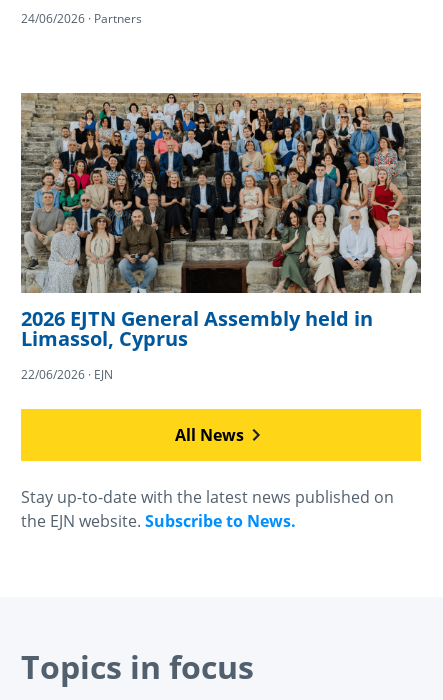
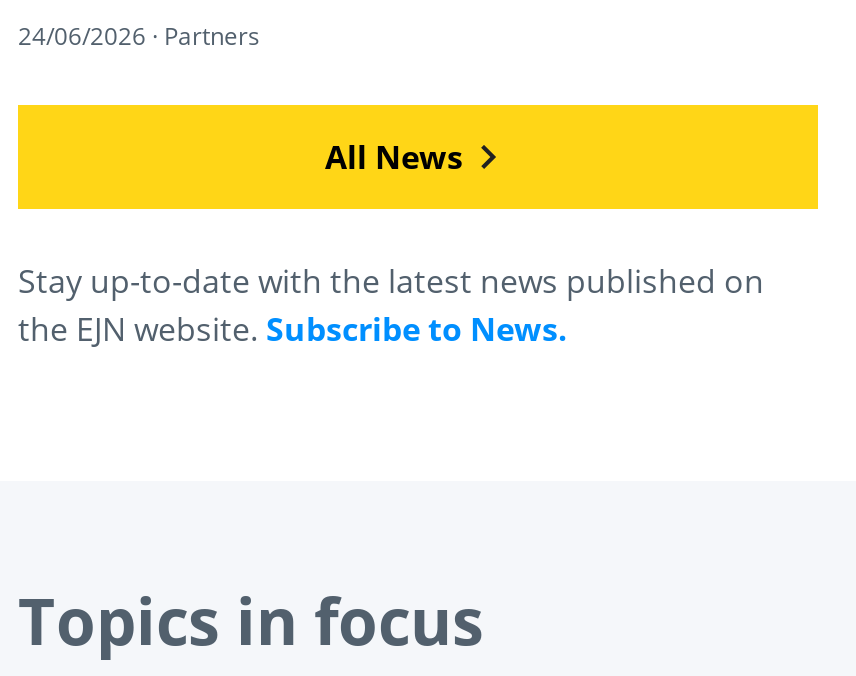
- [image]
- 2026 EJTN General Assembly held in
- Limassol, Cyprus
- 22/06/2026 · EJN
